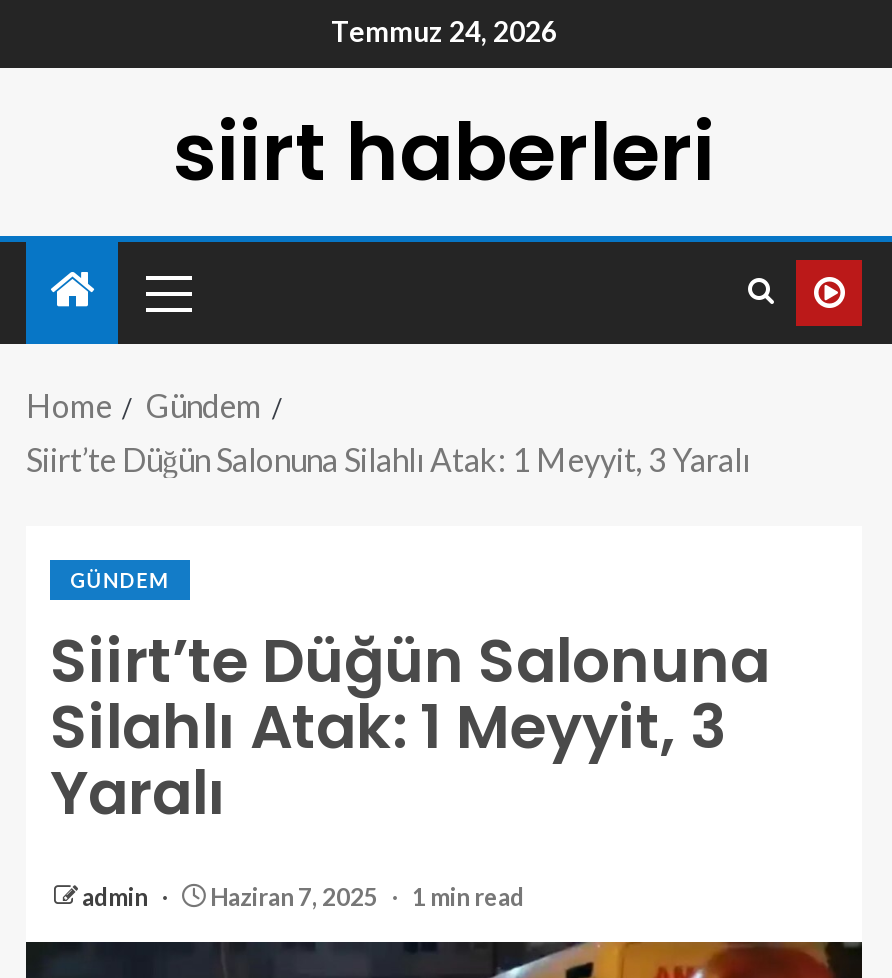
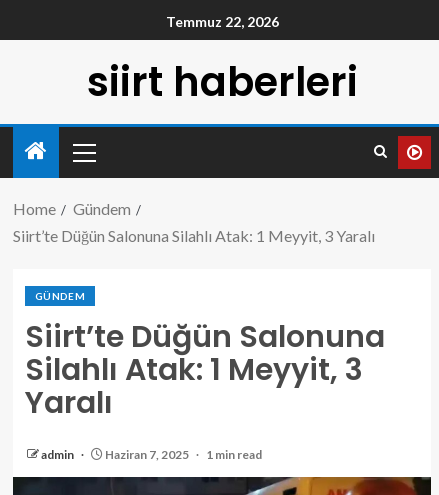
- Temmuz 24, 2026
+ Temmuz 22, 2026
